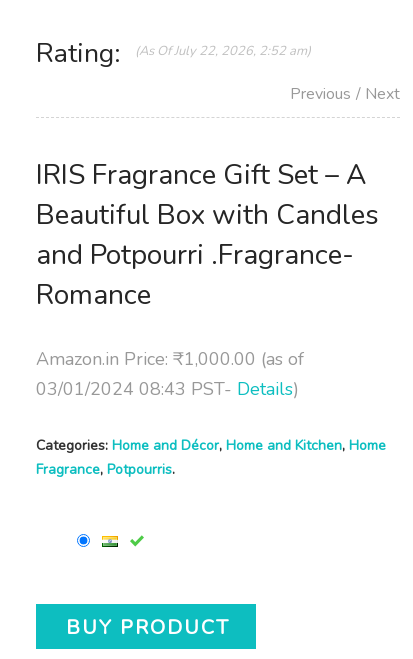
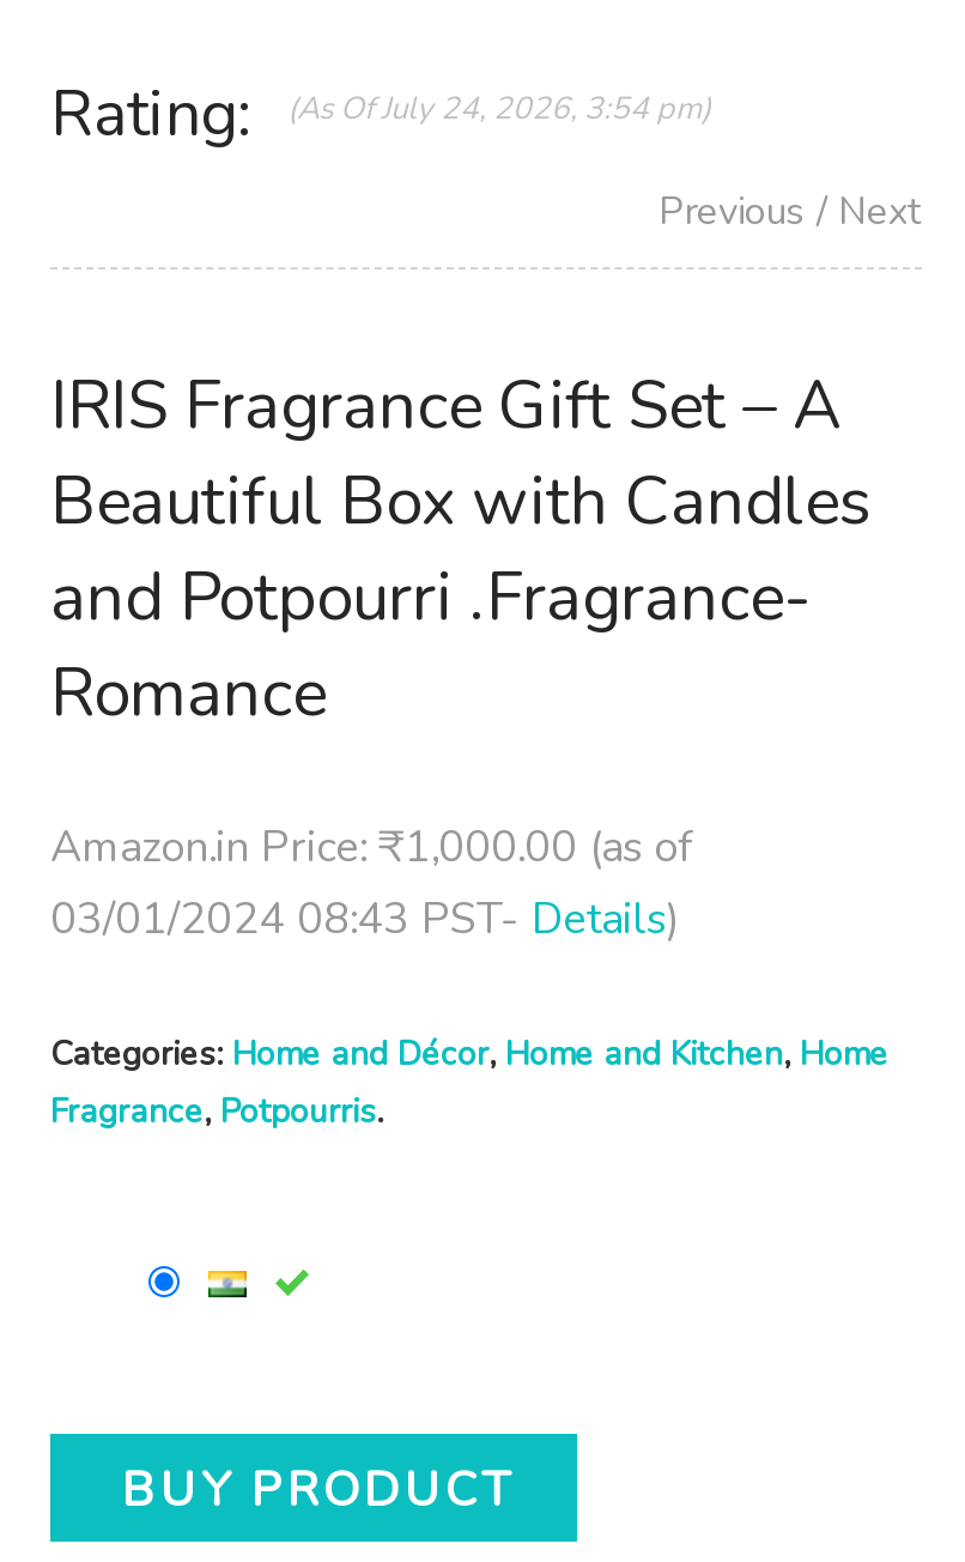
- Rating: (As Of July 22, 2026, 2:52 am)
+ Rating: (As Of July 24, 2026, 3:54 pm)
